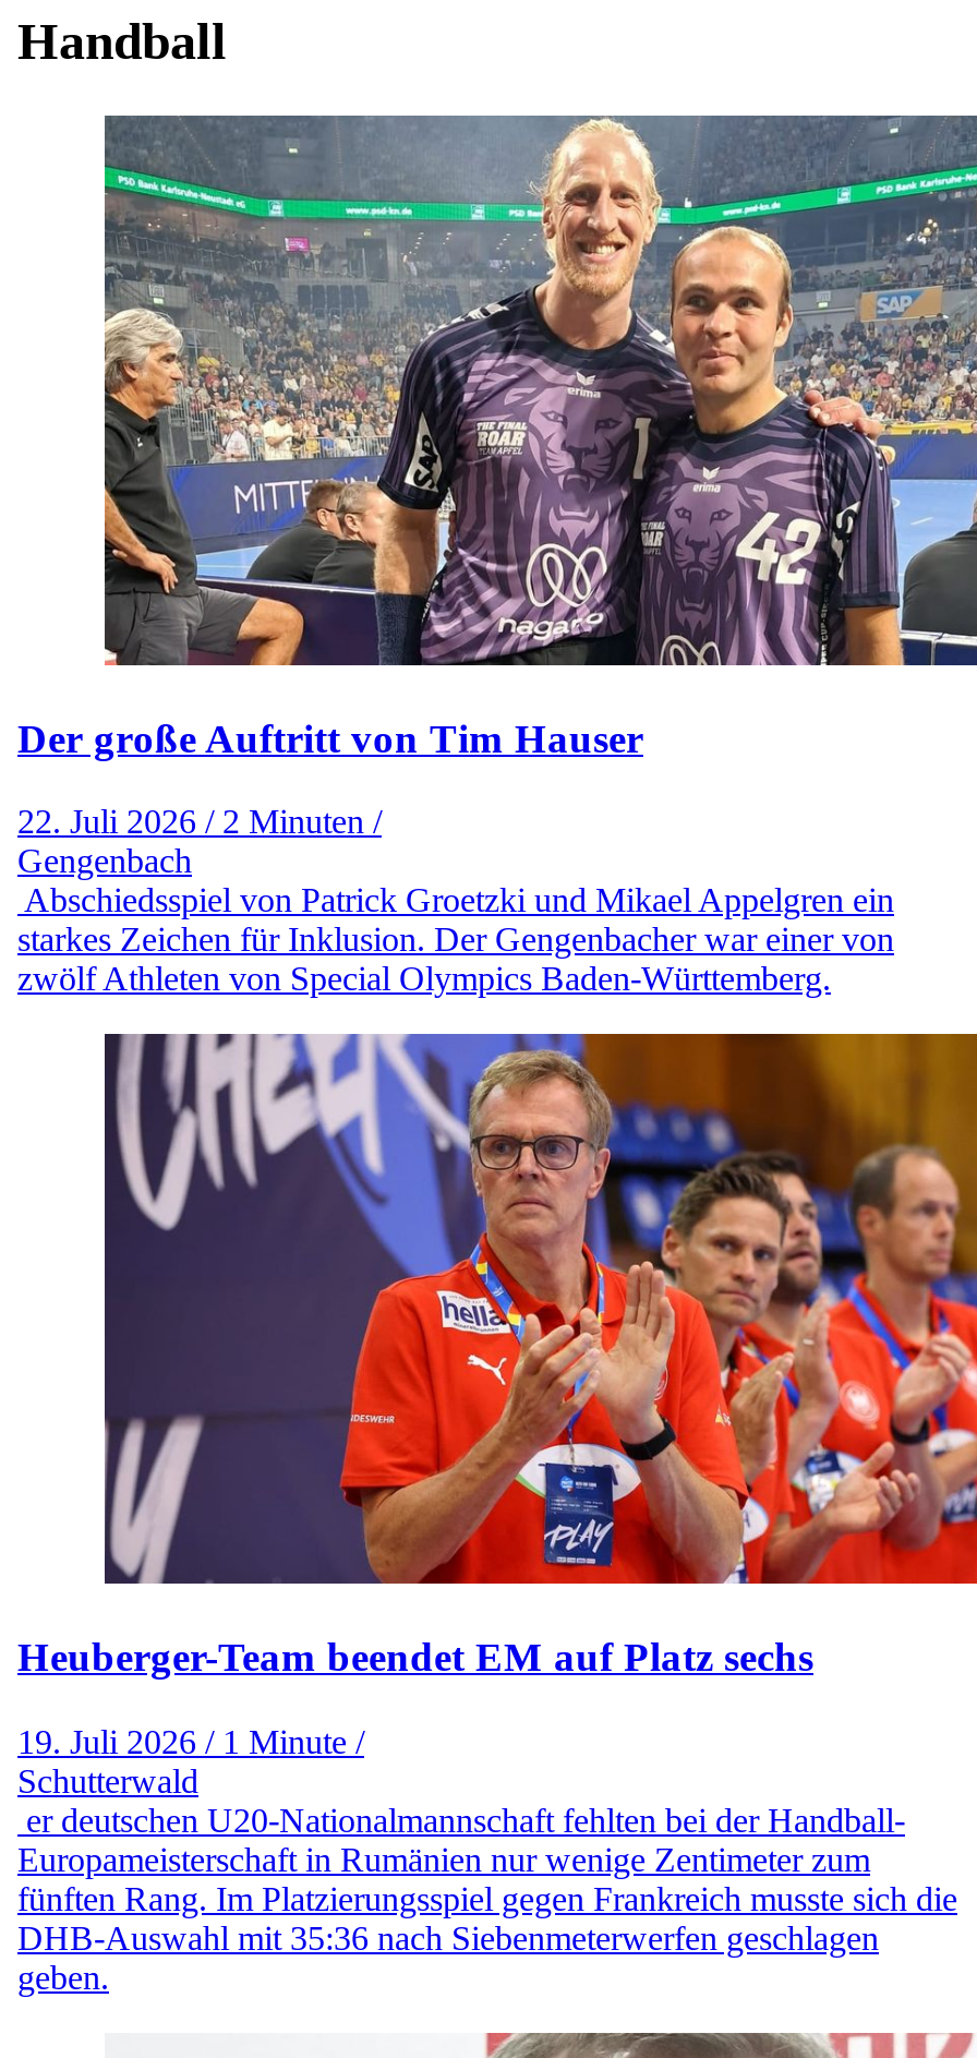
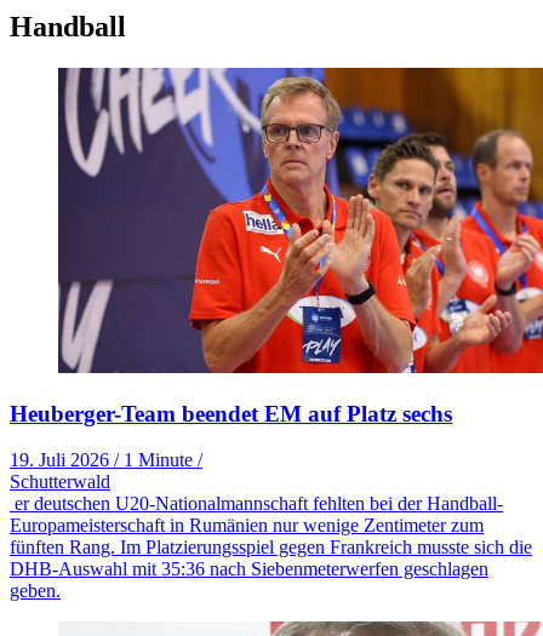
- [image]
- Der große Auftritt von Tim Hauser
- 22. Juli 2026 / 2 Minuten /
- Gengenbach
- Abschiedsspiel von Patrick Groetzki und Mikael Appelgren ein
- starkes Zeichen für Inklusion. Der Gengenbacher war einer von
- zwölf Athleten von Special Olympics Baden-Württemberg.
